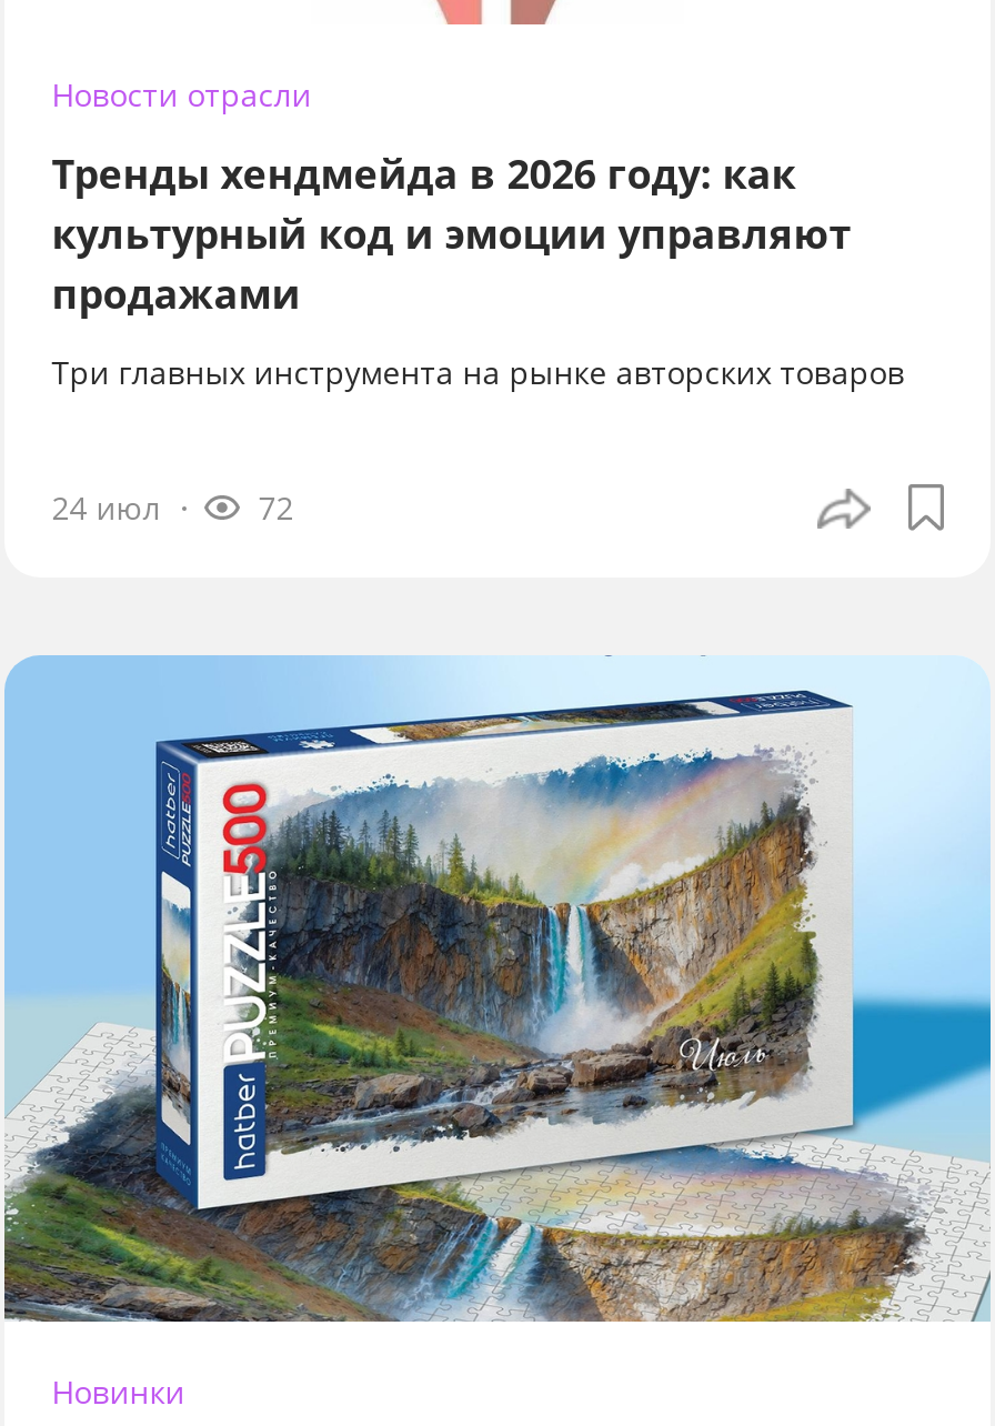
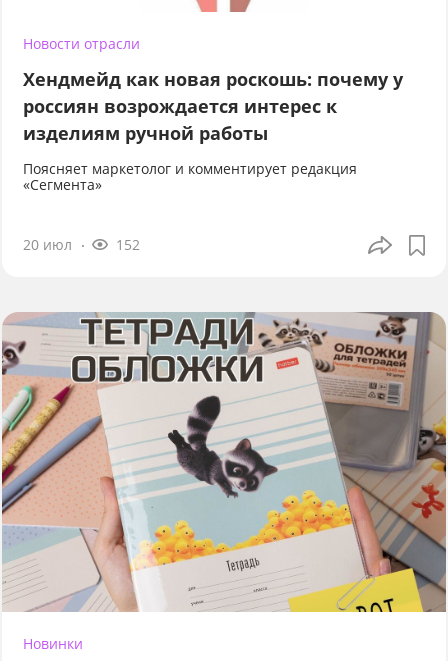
- Тренды хендмейда в 2026 году: как
- культурный код и эмоции управляют
- продажами
+ Хендмейд как новая роскошь: почему у
+ россиян возрождается интерес к
+ изделиям ручной работы

- Три главных инструмента на рынке авторских товаров
+ Поясняет маркетолог и комментирует редакция
+ «Сегмента»

- 24 июл
- 72
+ 20 июл
+ 152

- [image]
+ [image]
